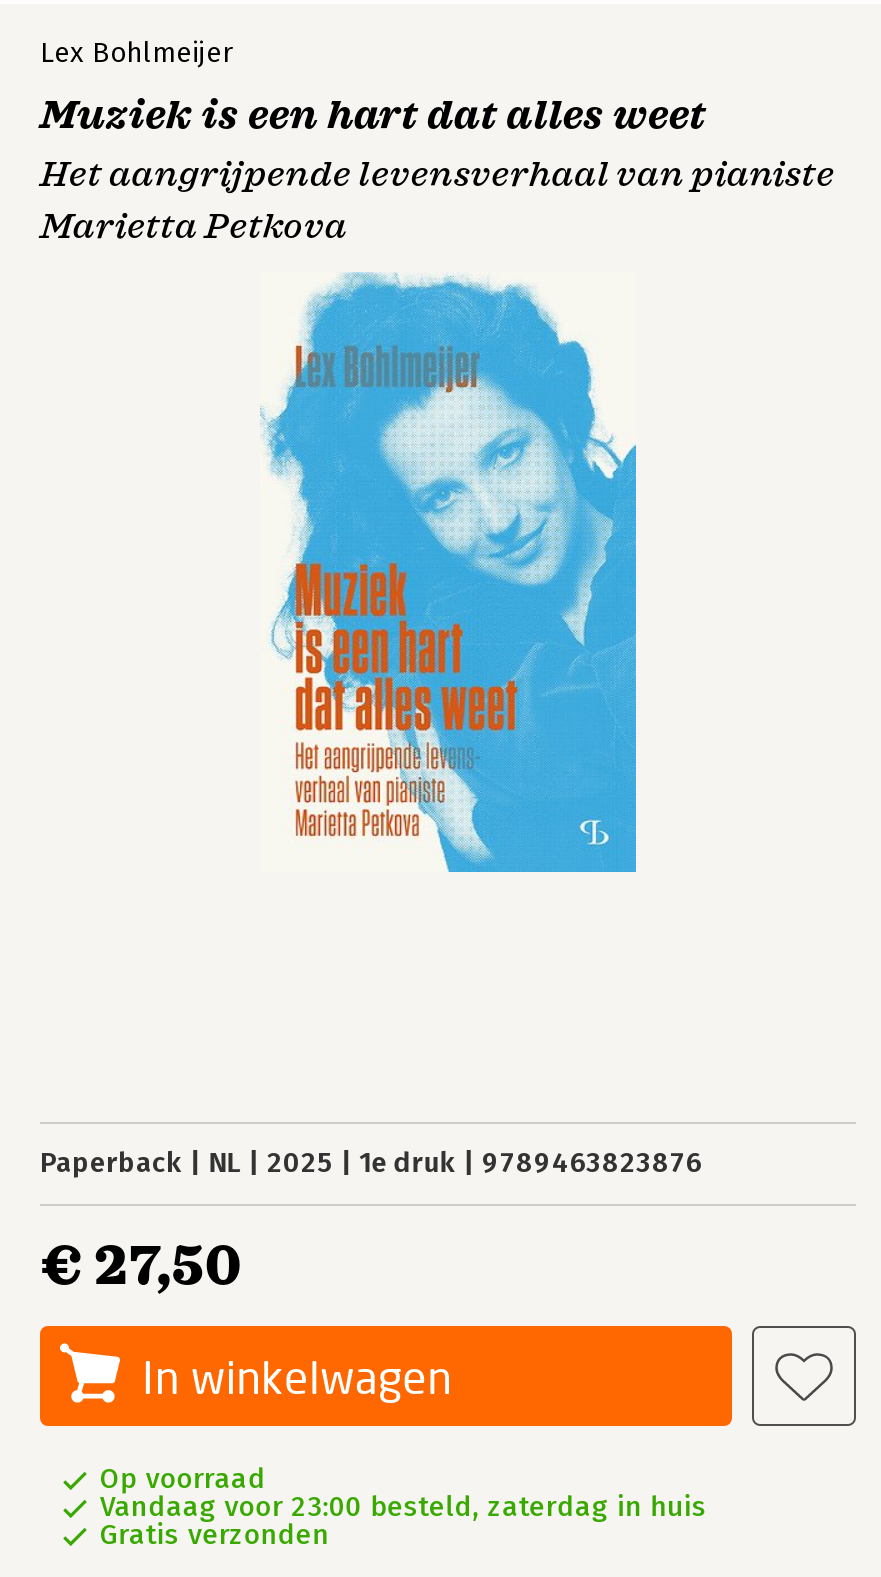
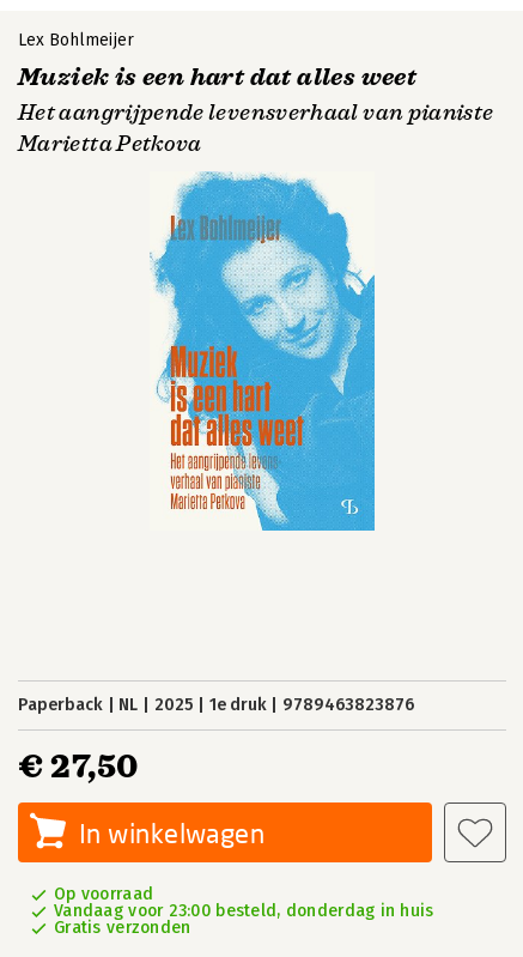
- Vandaag voor 23:00 besteld, zaterdag in huis
+ Vandaag voor 23:00 besteld, donderdag in huis
